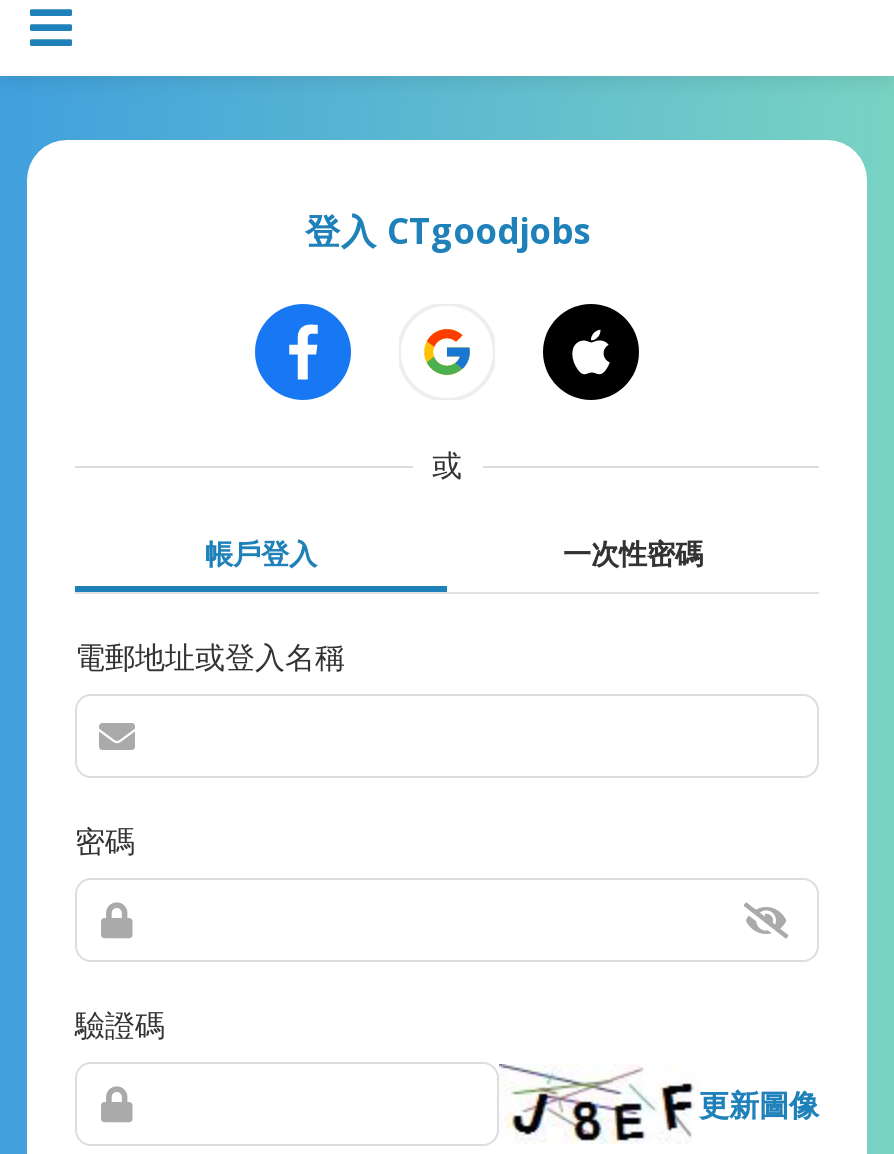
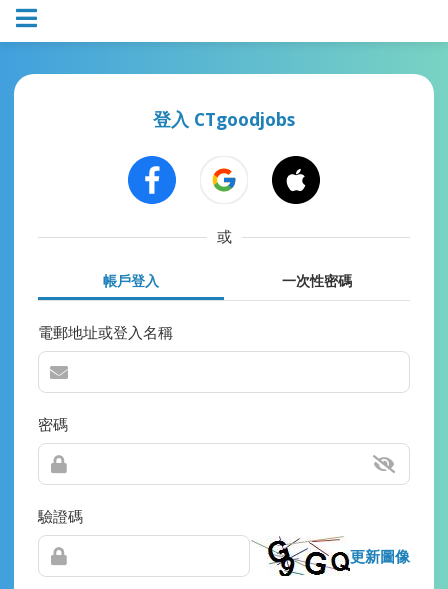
- [image]
+ [image]
